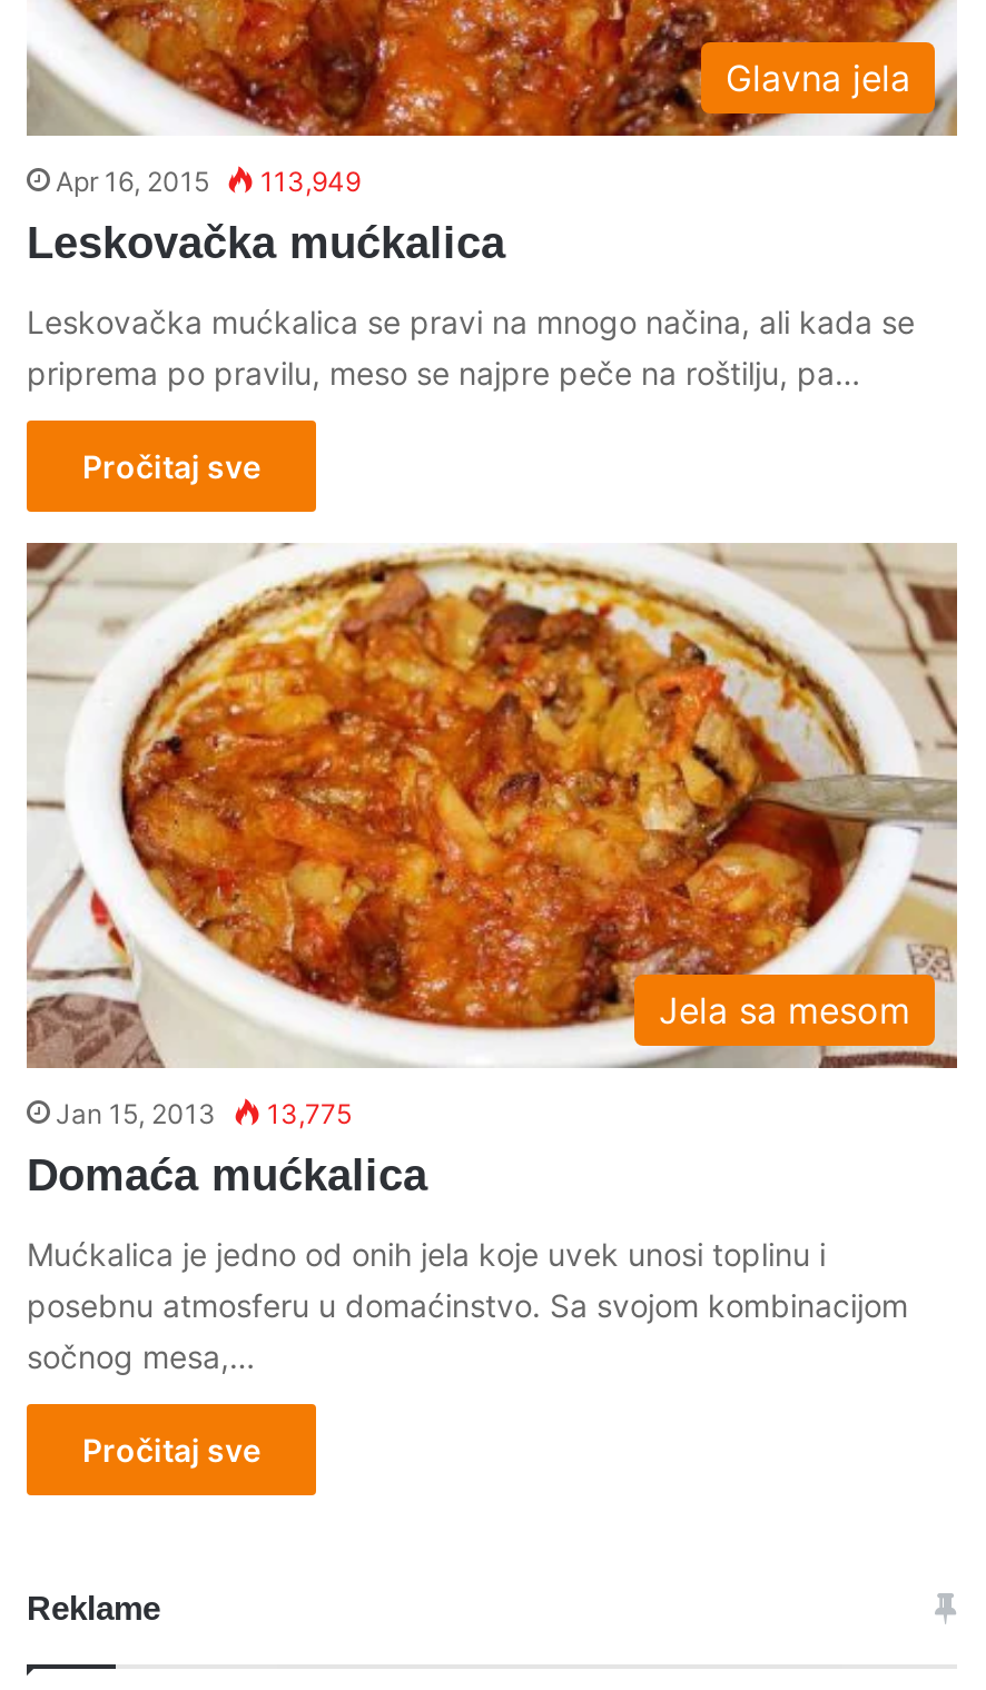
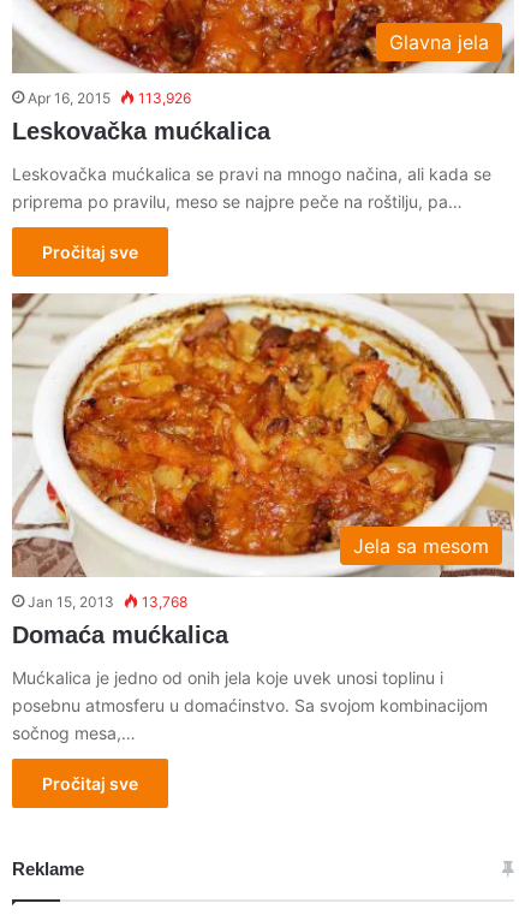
- Apr 16, 2015 113,949
+ Apr 16, 2015 113,926

- Jan 15, 2013 13,775
+ Jan 15, 2013 13,768
